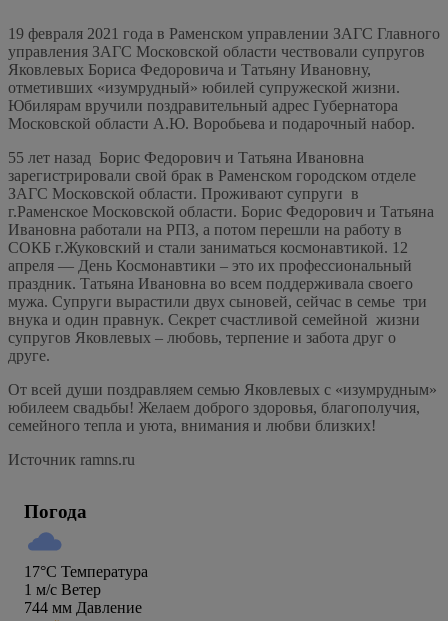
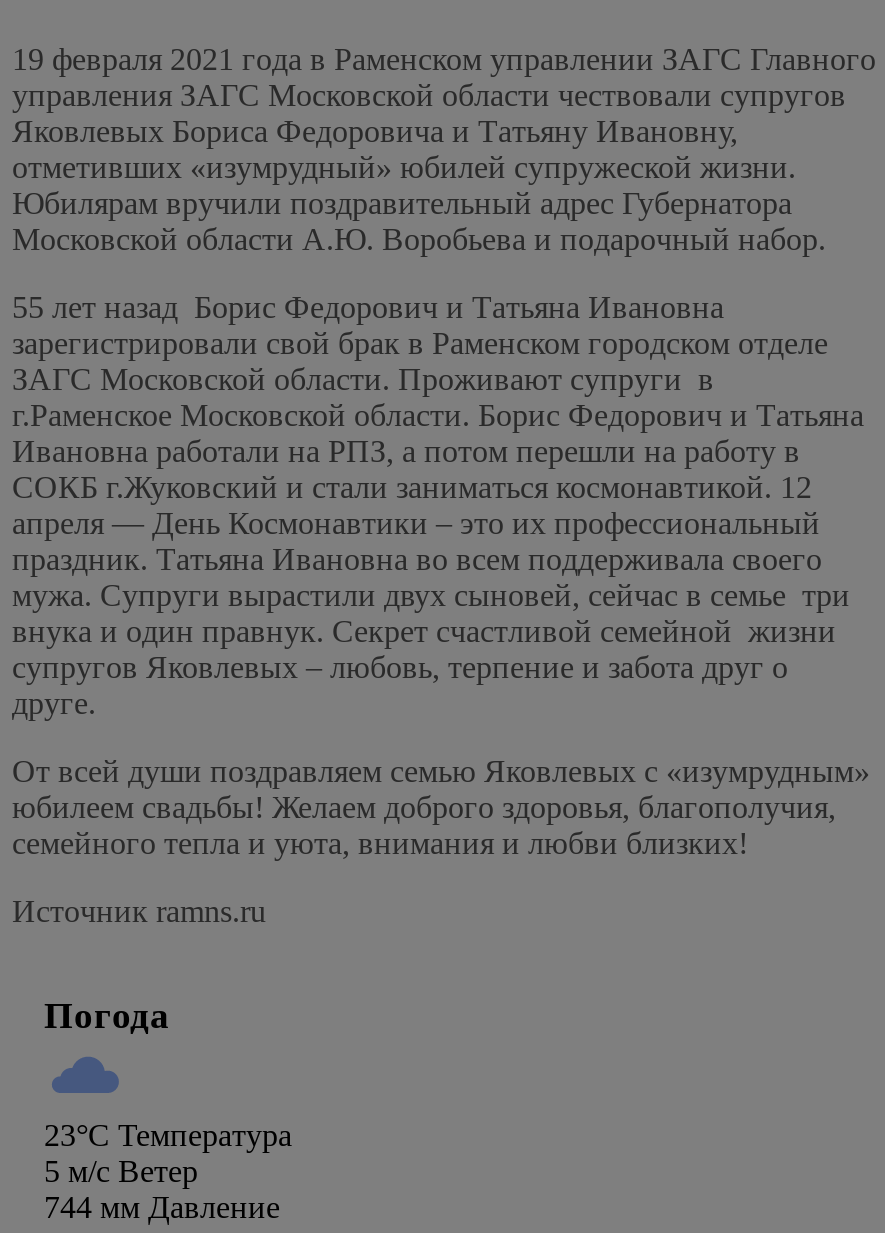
- 17°C Температура
+ 23°C Температура

- 1 м/c Ветер
+ 5 м/c Ветер
